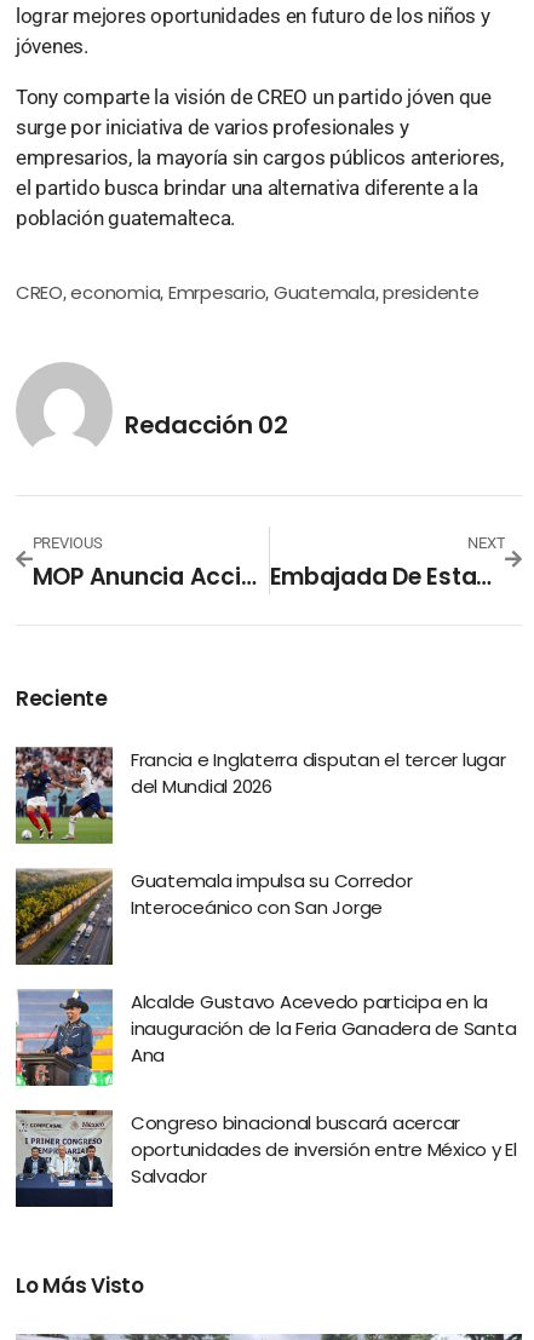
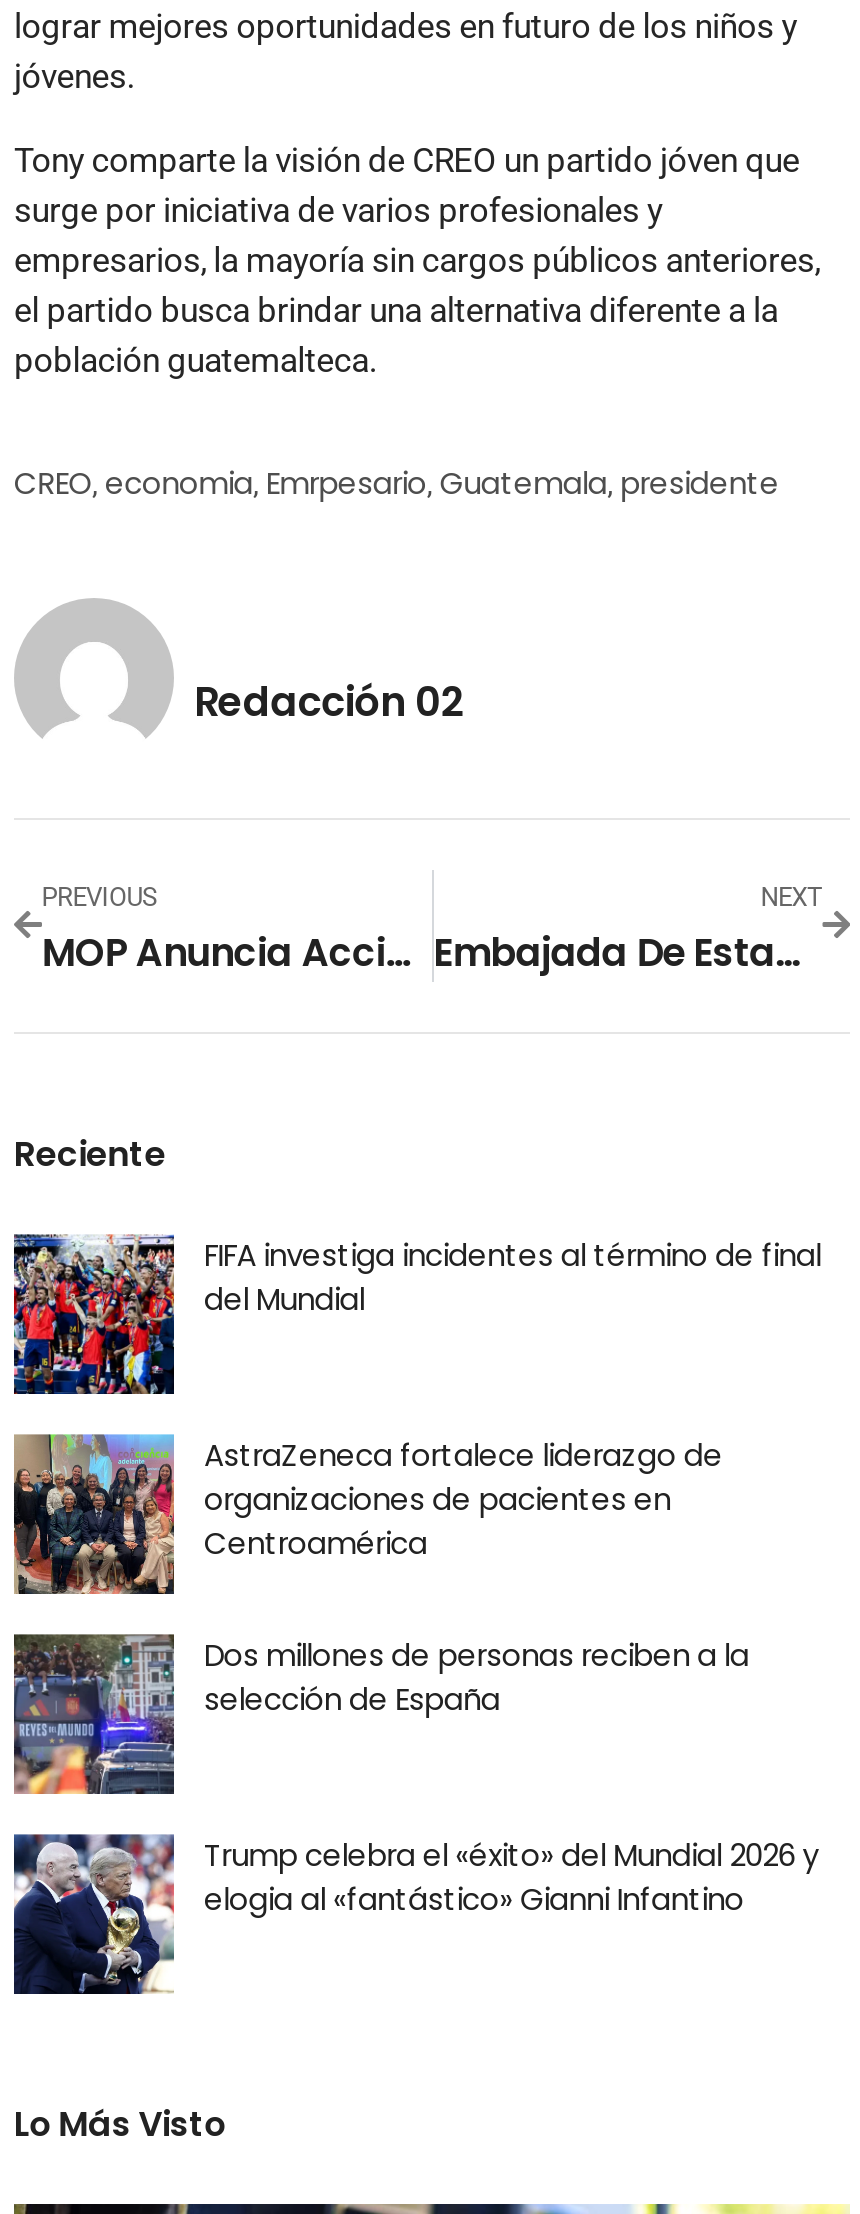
- [image]
- Francia e Inglaterra disputan el tercer lugar
- del Mundial 2026
+ [image]
+ FIFA investiga incidentes al término de final
+ del Mundial

- [image]
- Guatemala impulsa su Corredor
- Interoceánico con San Jorge
+ [image]
+ AstraZeneca fortalece liderazgo de
+ organizaciones de pacientes en
+ Centroamérica

- [image]
- Alcalde Gustavo Acevedo participa en la
- inauguración de la Feria Ganadera de Santa
- Ana
+ [image]
+ Dos millones de personas reciben a la
+ selección de España

- [image]
- Congreso binacional buscará acercar
- oportunidades de inversión entre México y El
- Salvador
+ [image]
+ Trump celebra el «éxito» del Mundial 2026 y
+ elogia al «fantástico» Gianni Infantino
